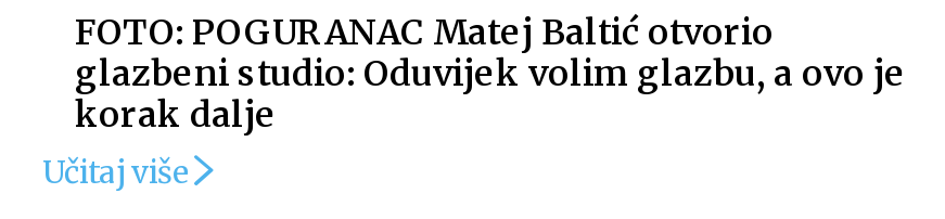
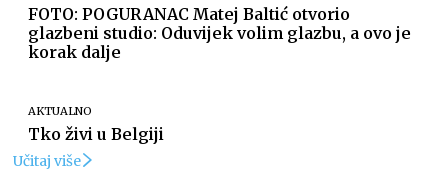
+ AKTUALNO
+ Tko živi u Belgiji
